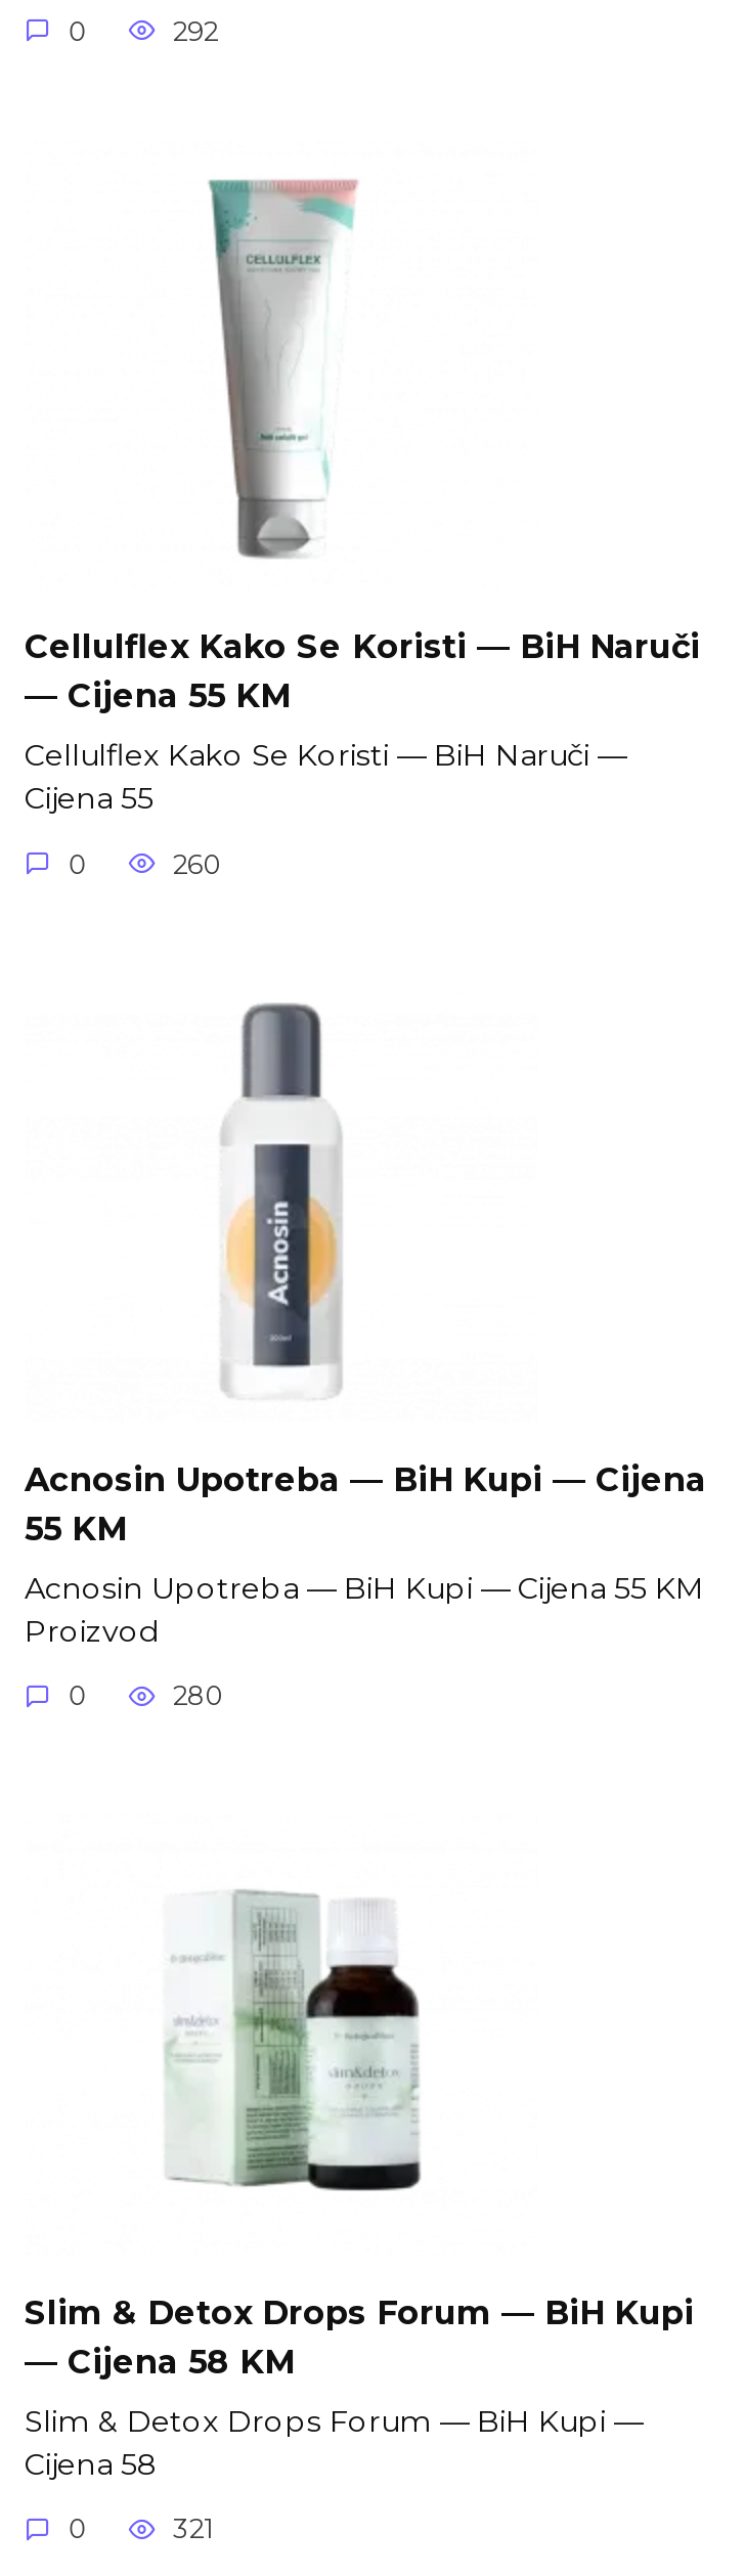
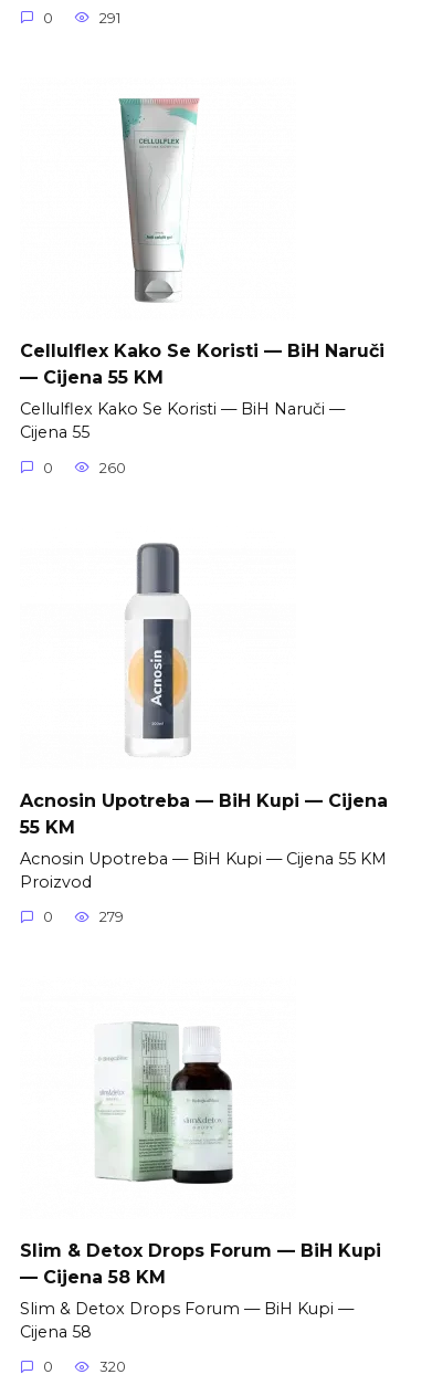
- 292
+ 291

- 280
+ 279

- 321
+ 320
